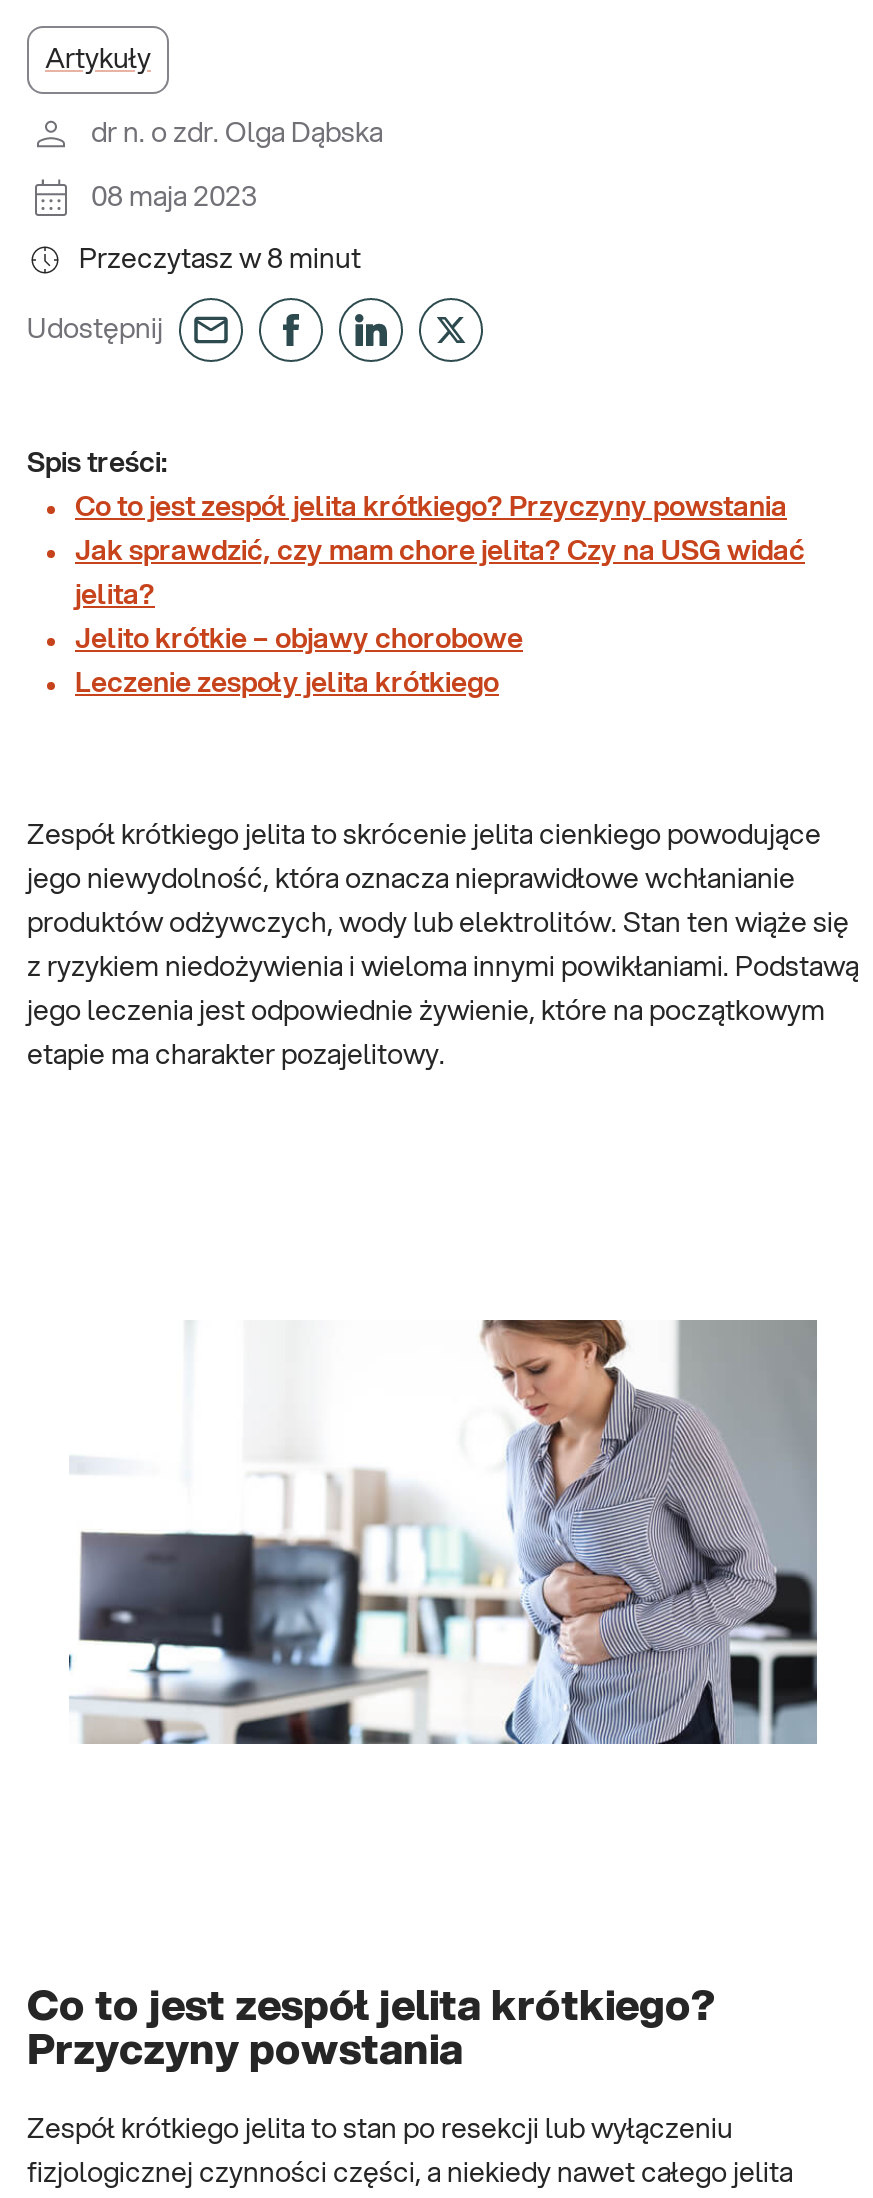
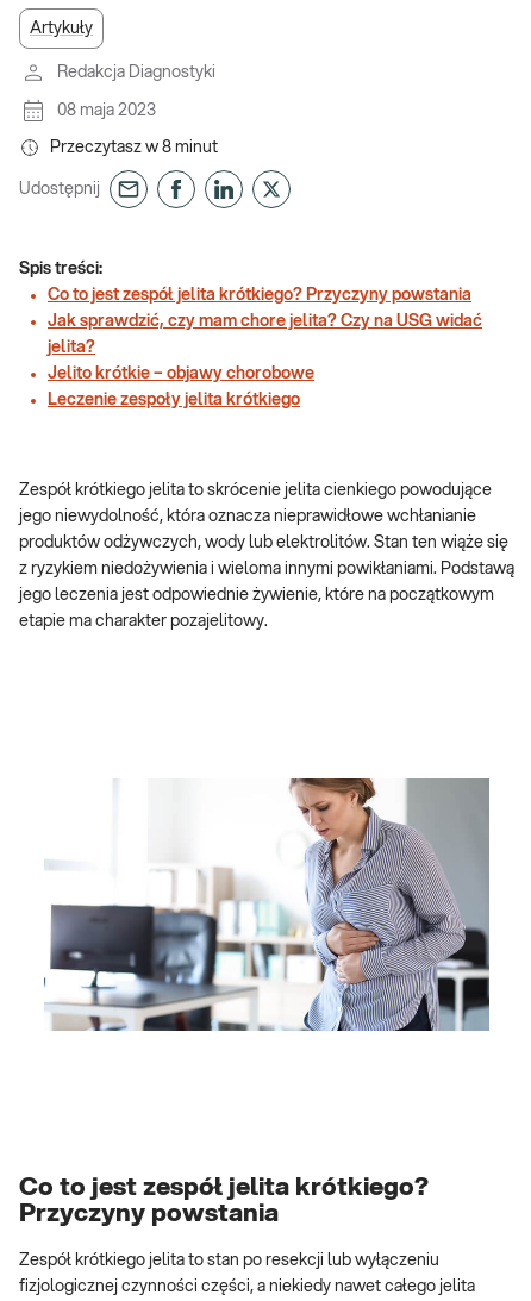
- dr n. o zdr. Olga Dąbska
+ Redakcja Diagnostyki
